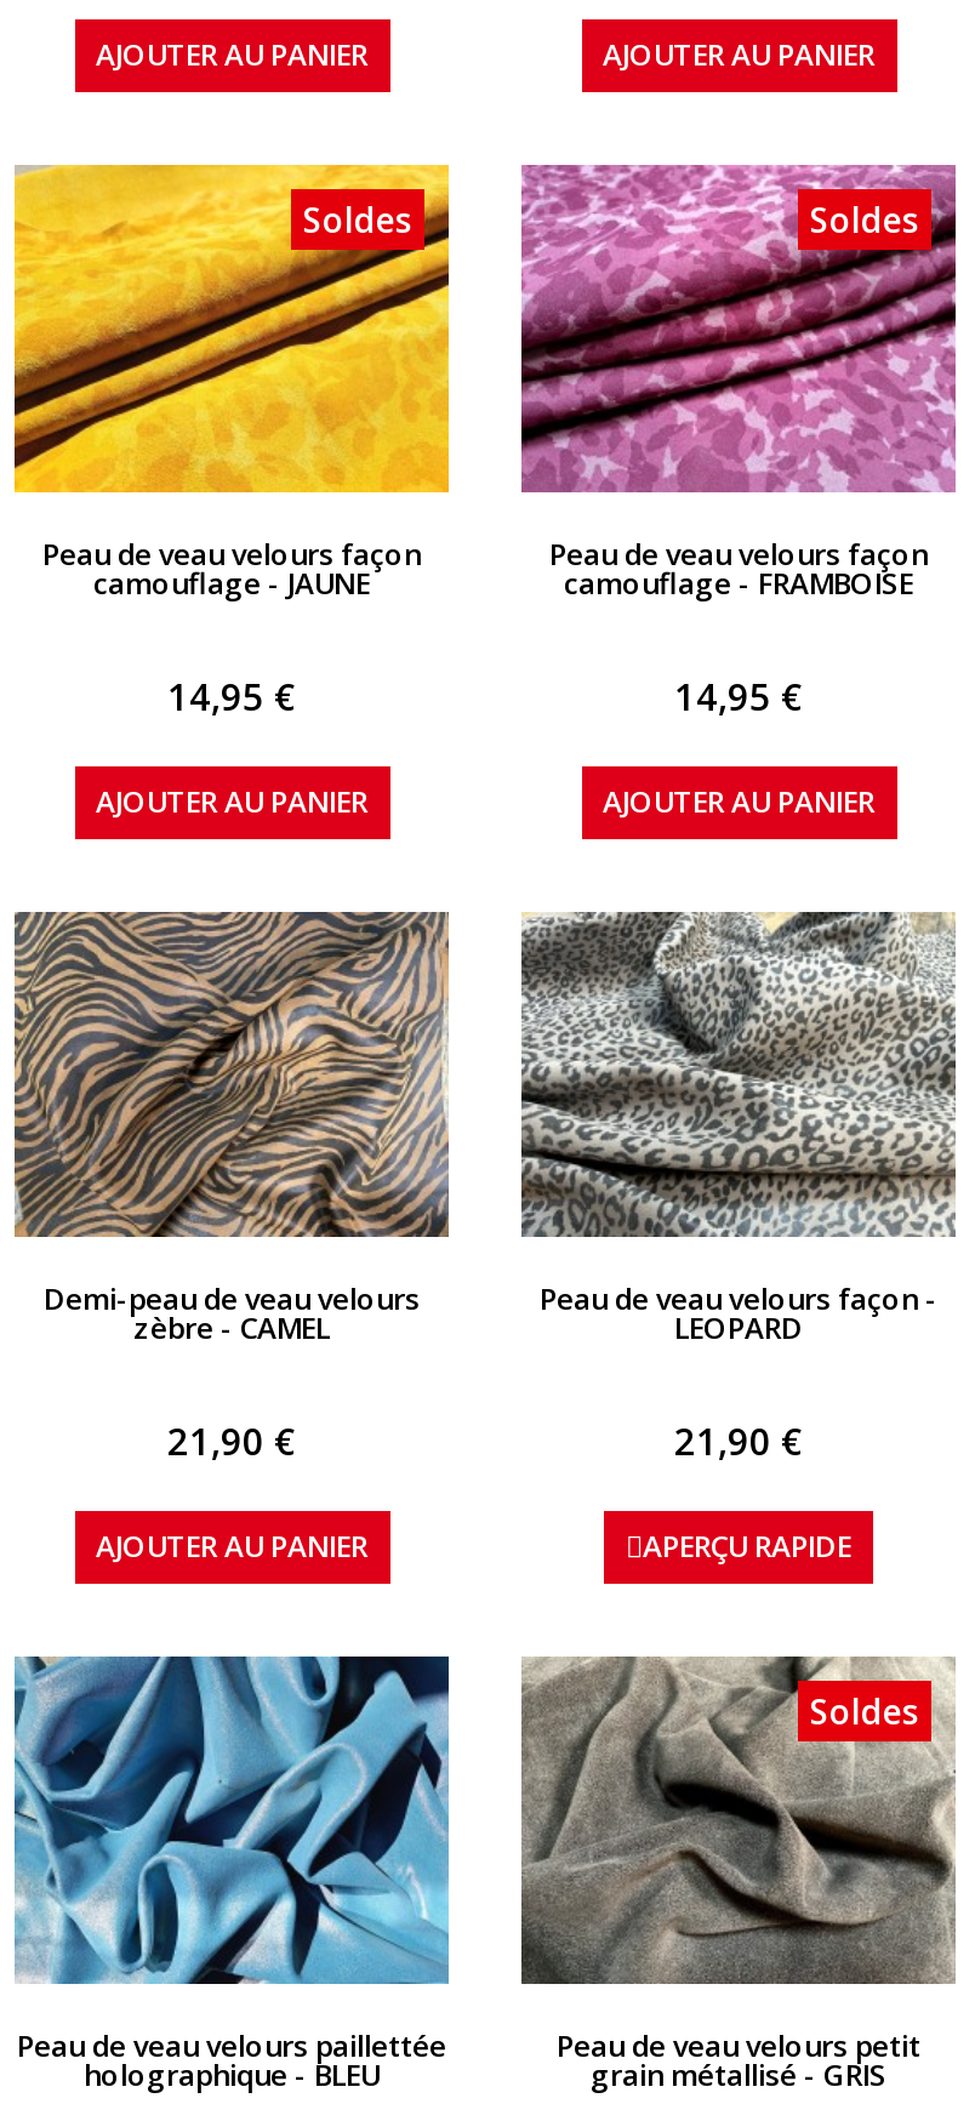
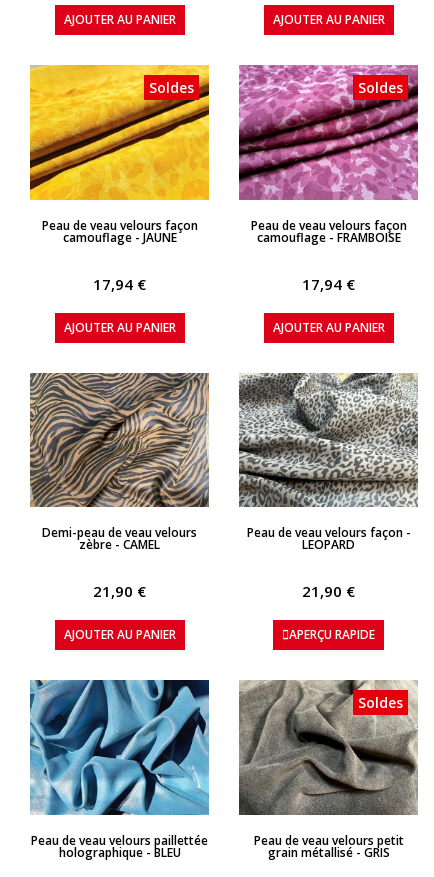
- 14,95 €
+ 17,94 €

- 14,95 €
+ 17,94 €
